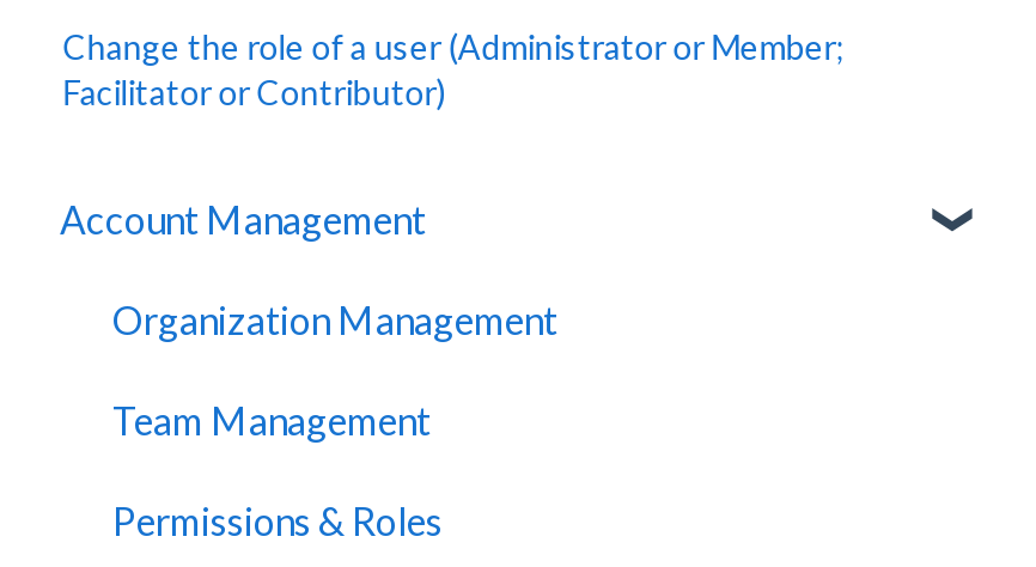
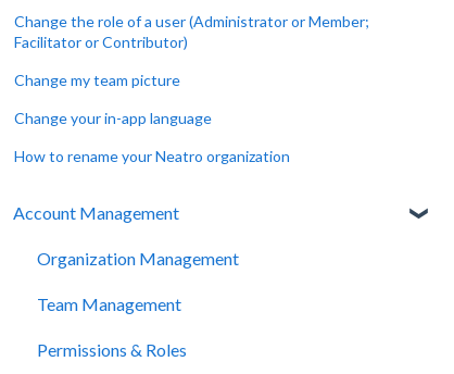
+ Change my team picture
+ Change your in-app language
+ How to rename your Neatro organization
